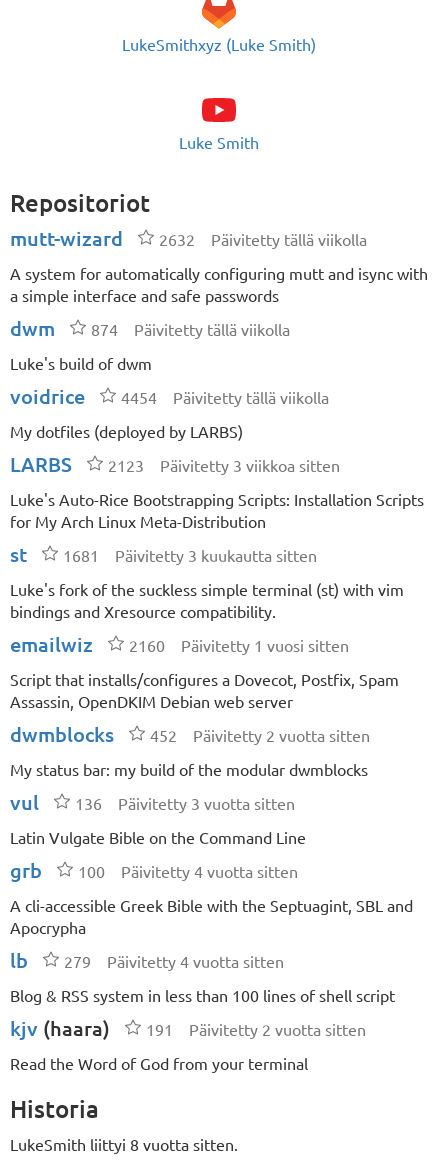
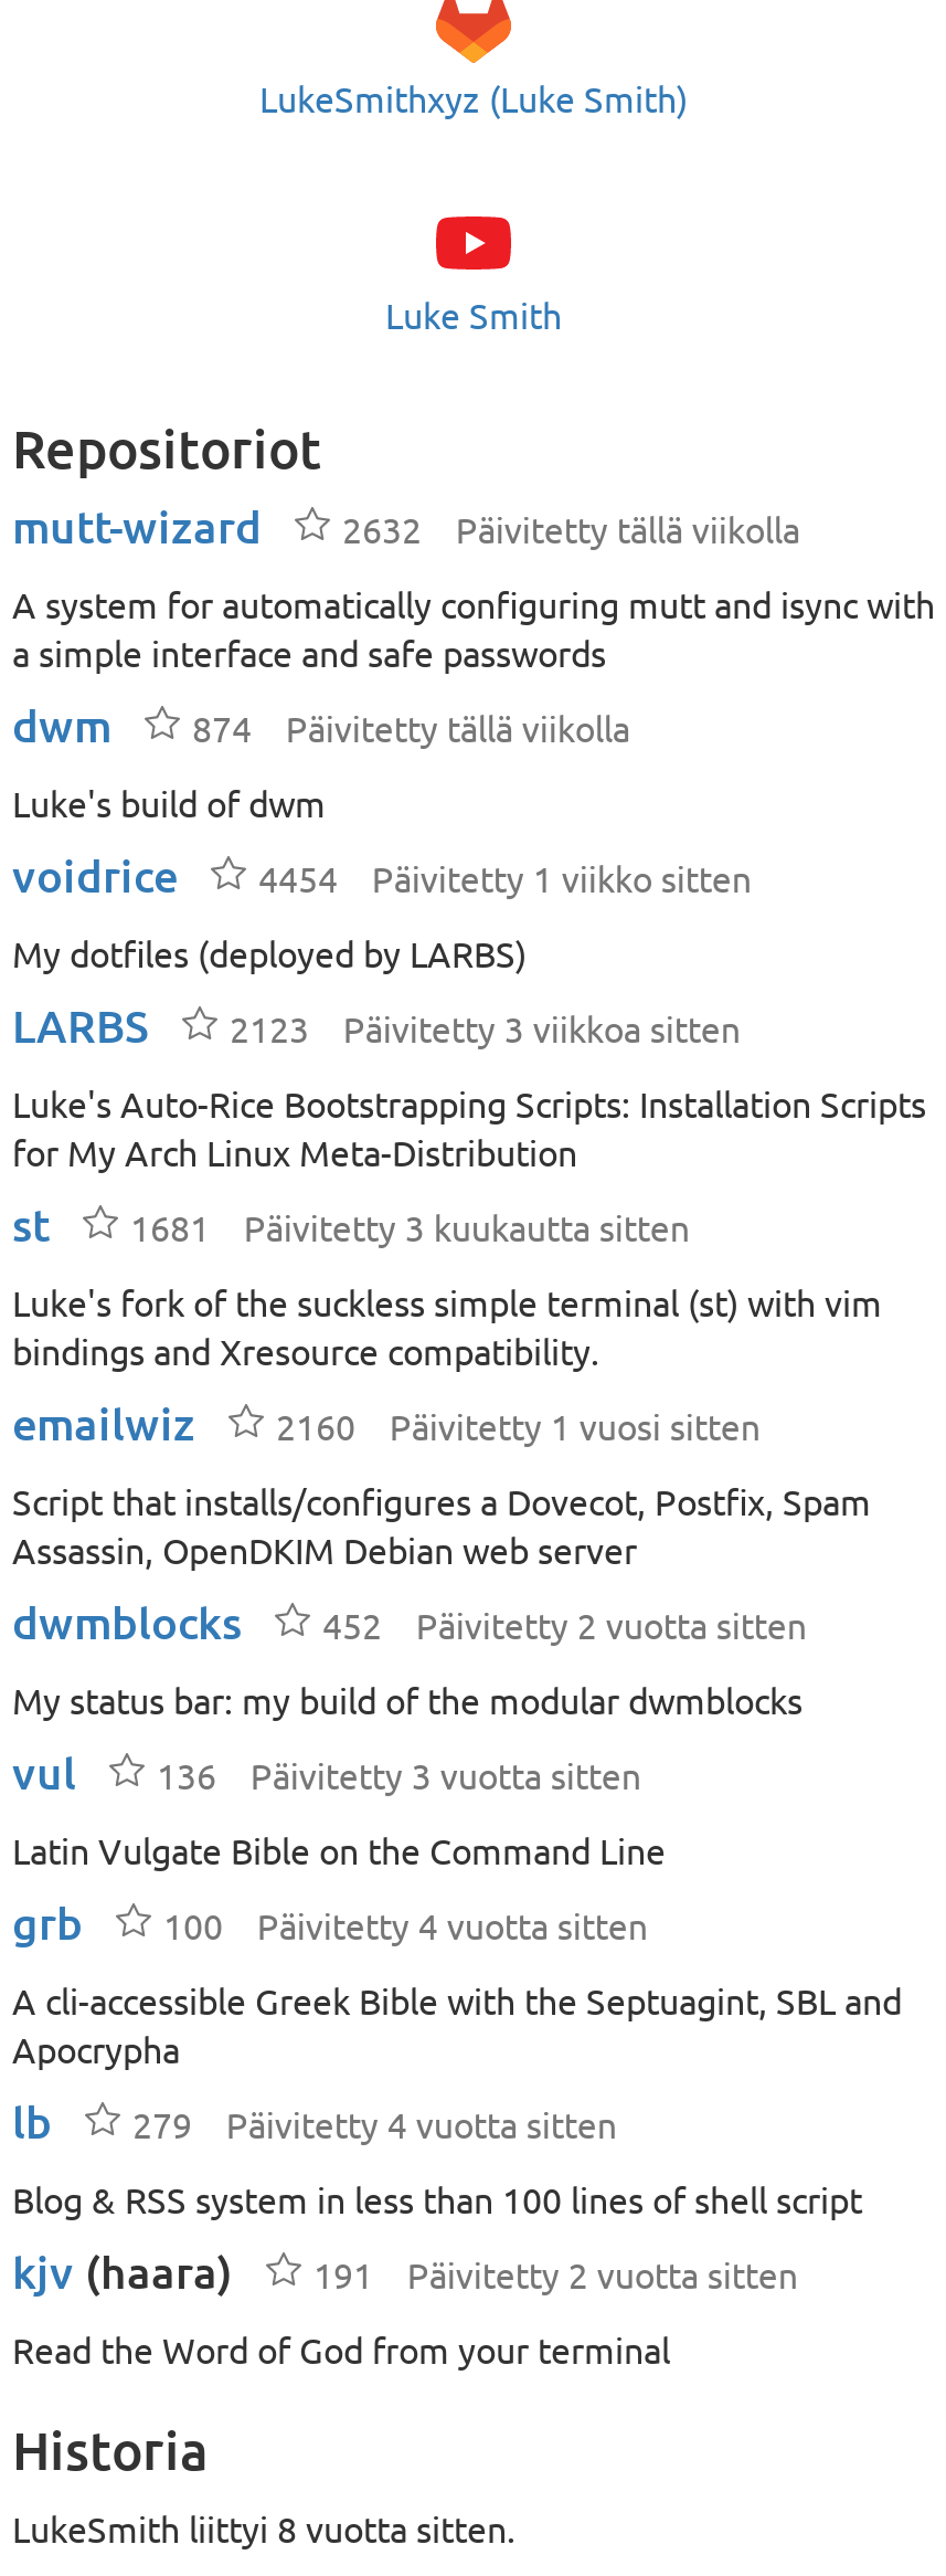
- Päivitetty tällä viikolla
+ Päivitetty 1 viikko sitten
